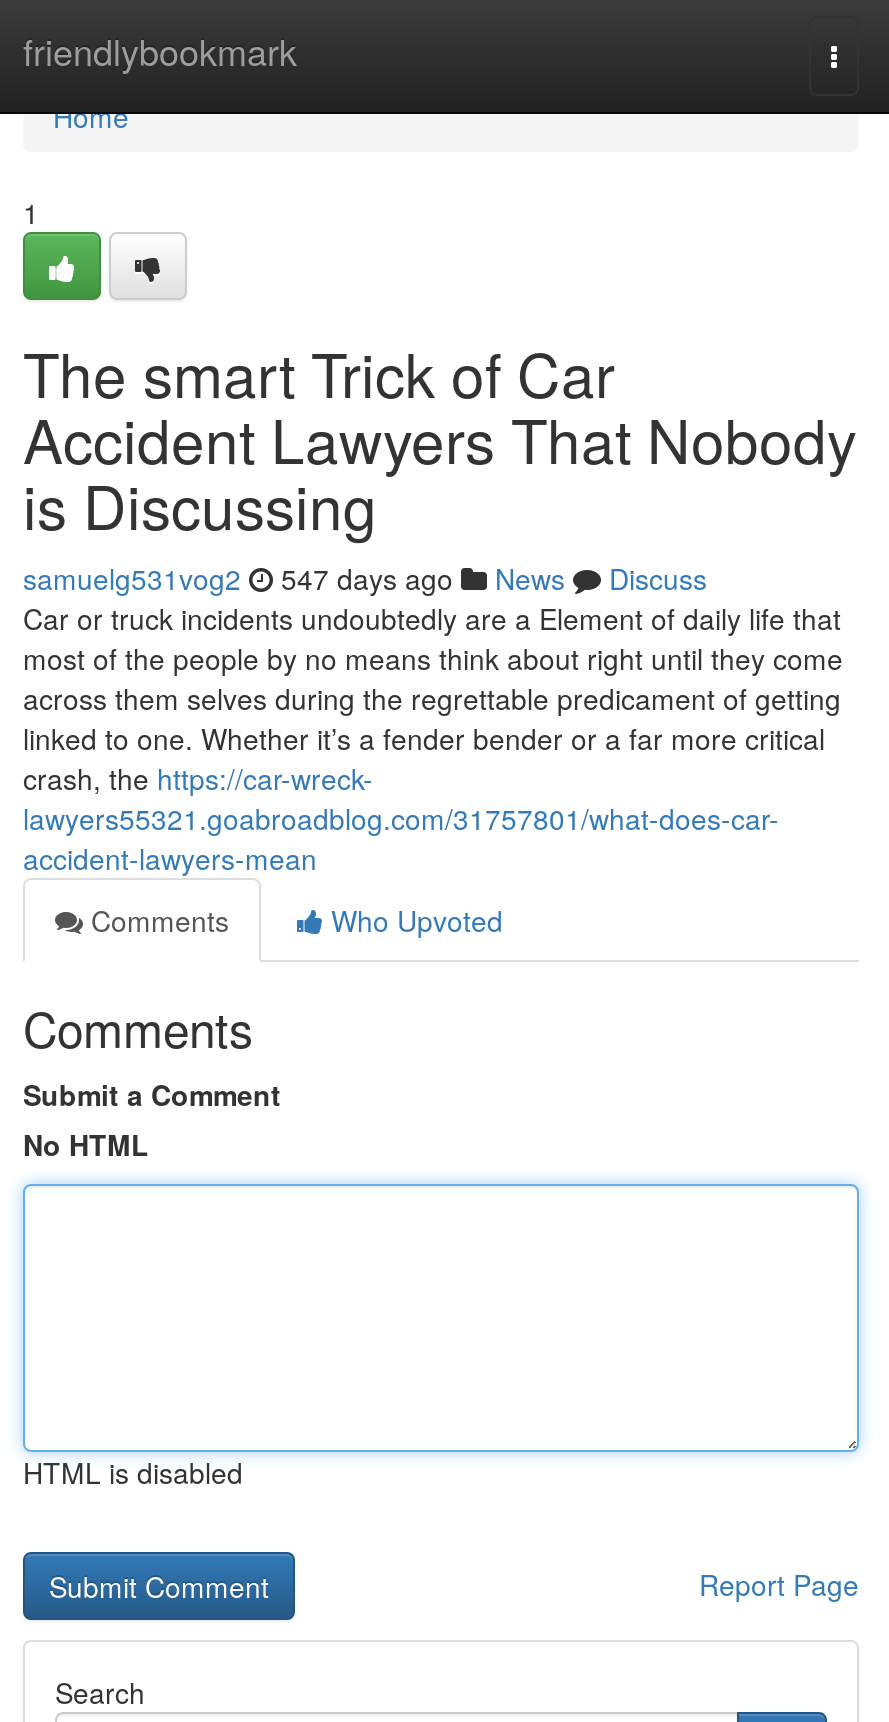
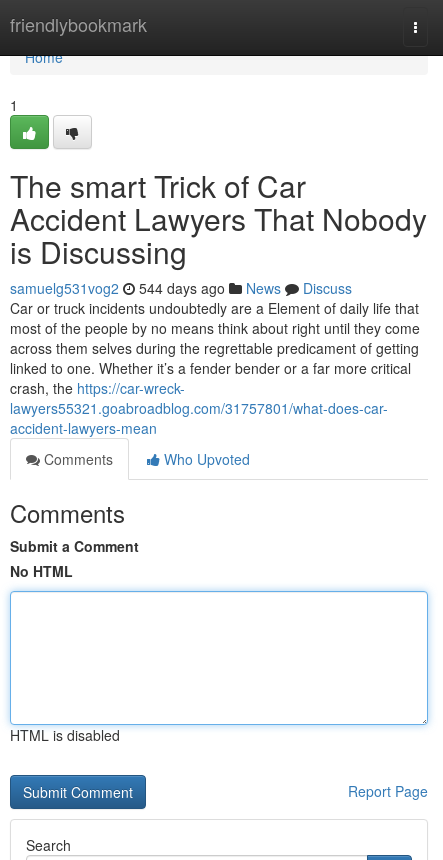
- samuelg531vog2 547 days ago News Discuss
+ samuelg531vog2 544 days ago News Discuss
